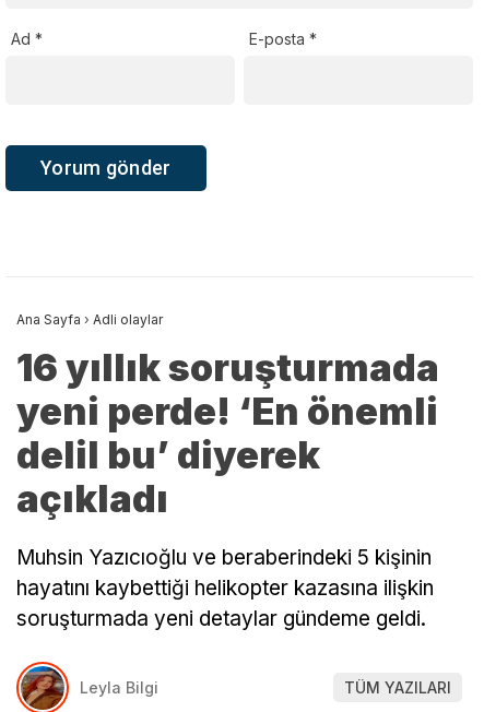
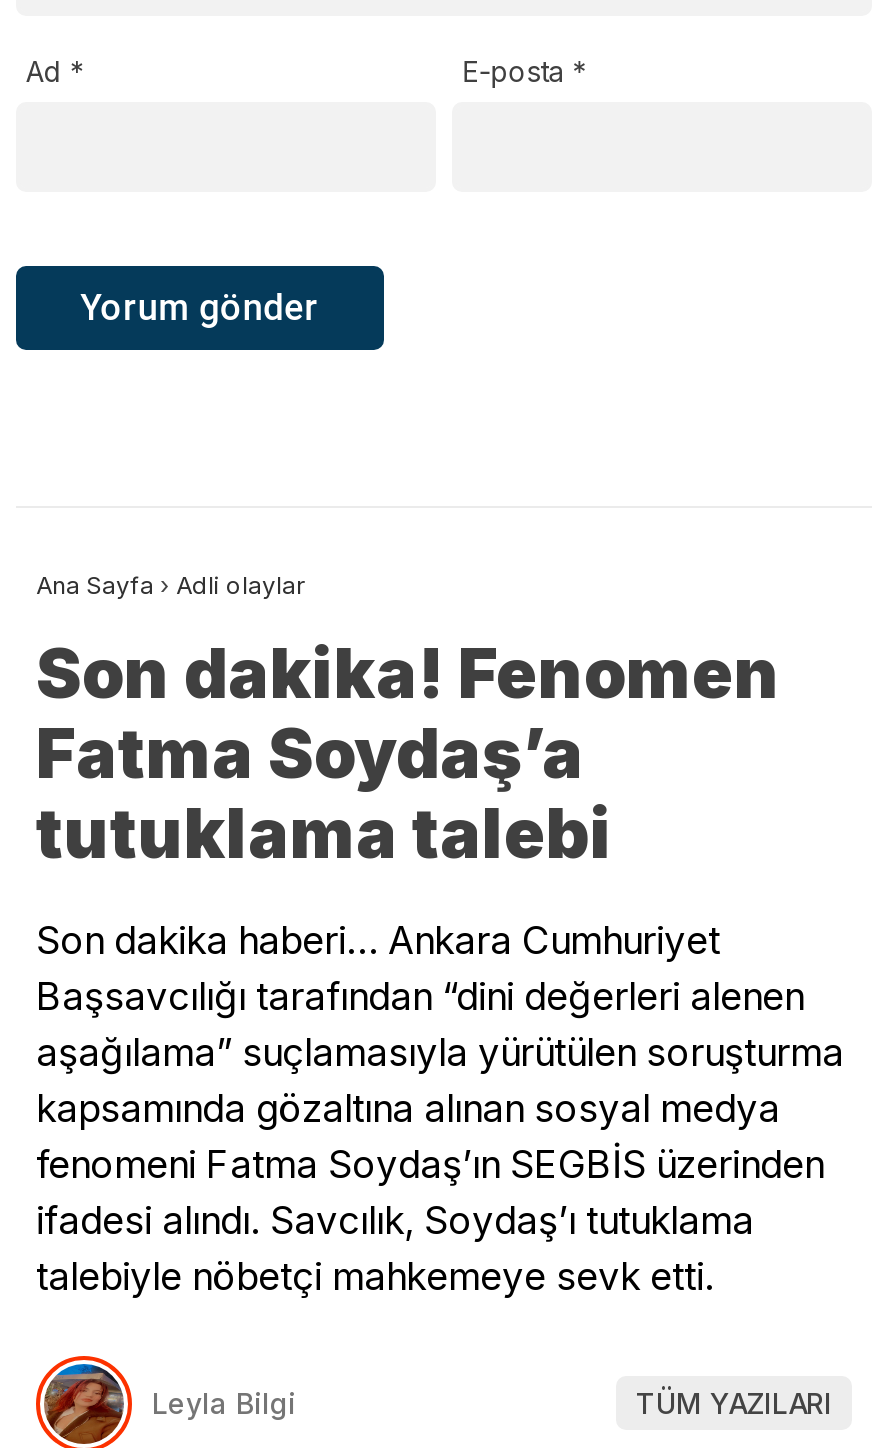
- 16 yıllık soruşturmada
- yeni perde! ‘En önemli
- delil bu’ diyerek
- açıkladı
+ Son dakika! Fenomen
+ Fatma Soydaş’a
+ tutuklama talebi

- Muhsin Yazıcıoğlu ve beraberindeki 5 kişinin
- hayatını kaybettiği helikopter kazasına ilişkin
- soruşturmada yeni detaylar gündeme geldi.
+ Son dakika haberi… Ankara Cumhuriyet
+ Başsavcılığı tarafından “dini değerleri alenen
+ aşağılama” suçlamasıyla yürütülen soruşturma
+ kapsamında gözaltına alınan sosyal medya
+ fenomeni Fatma Soydaş’ın SEGBİS üzerinden
+ ifadesi alındı. Savcılık, Soydaş’ı tutuklama
+ talebiyle nöbetçi mahkemeye sevk etti.
